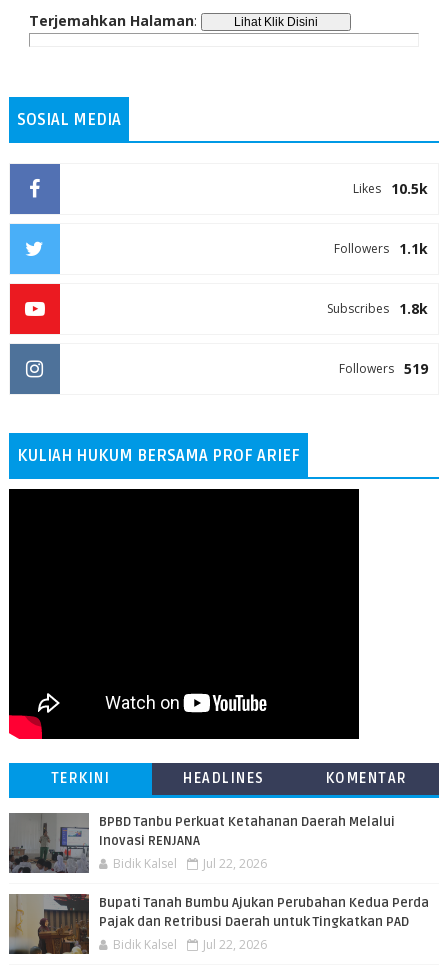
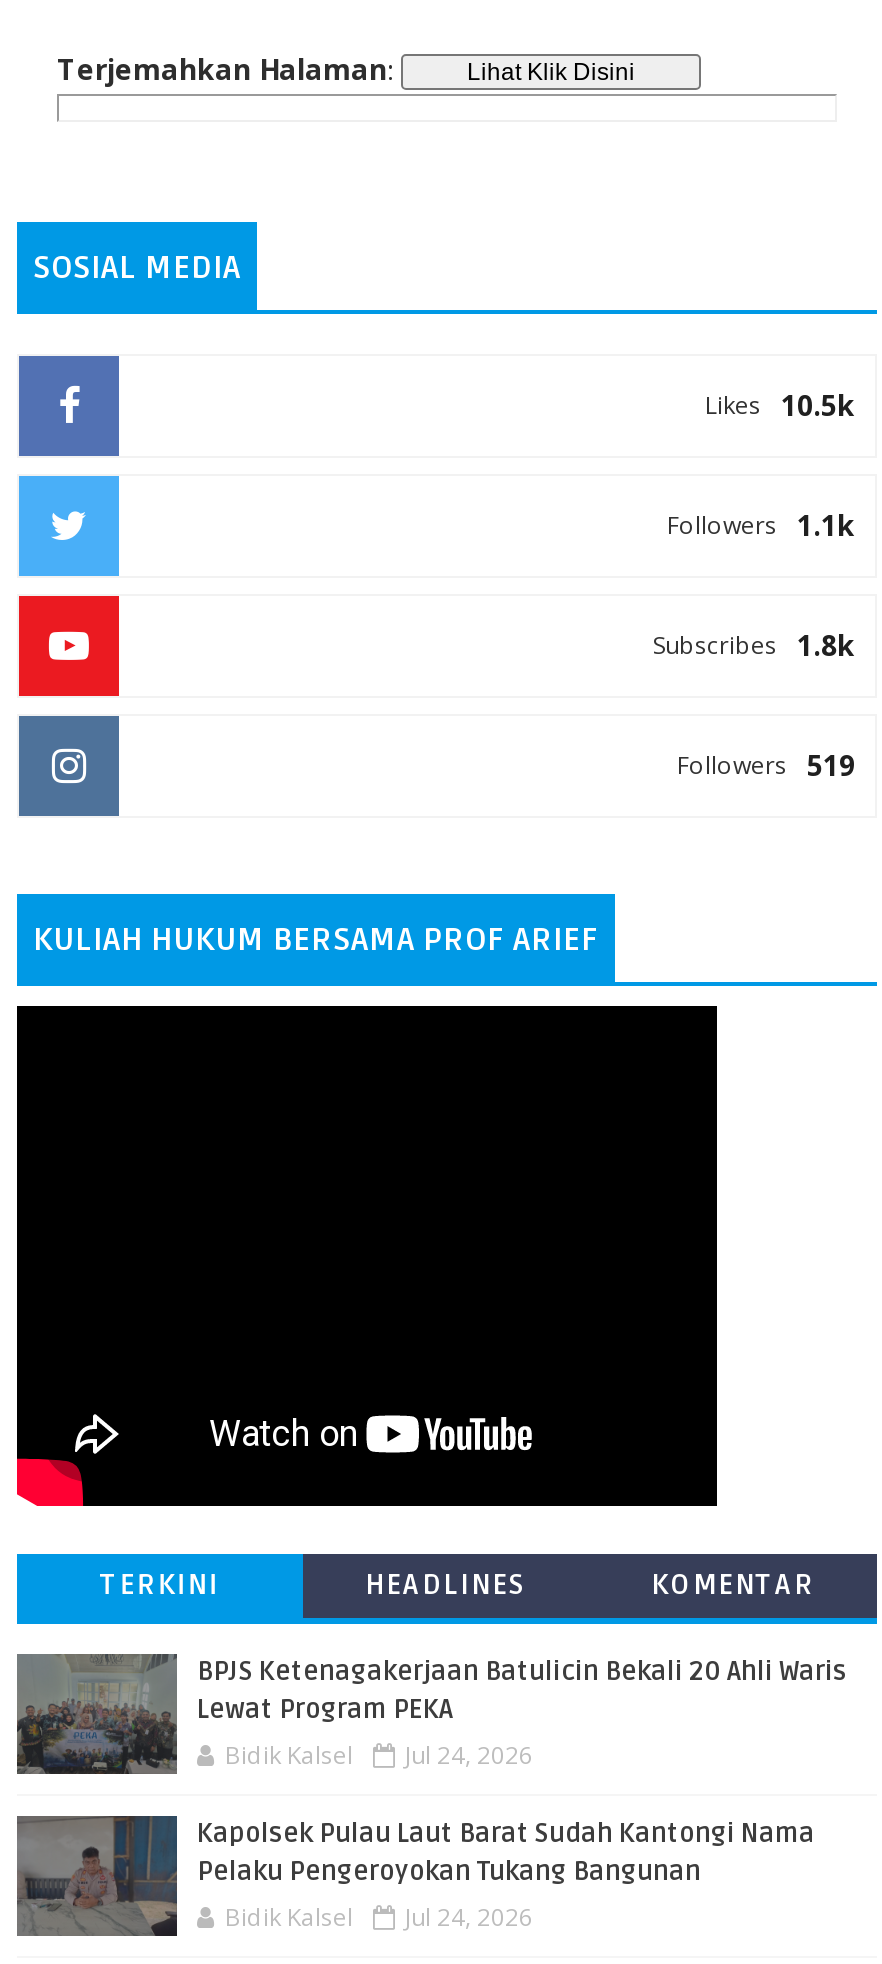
- [image]
- BPBD Tanbu Perkuat Ketahanan Daerah Melalui
- Inovasi RENJANA
+ [image]
+ BPJS Ketenagakerjaan Batulicin Bekali 20 Ahli Waris
+ Lewat Program PEKA

- Bidik Kalsel Jul 22, 2026
+ Bidik Kalsel Jul 24, 2026

- [image]
- Bupati Tanah Bumbu Ajukan Perubahan Kedua Perda
- Pajak dan Retribusi Daerah untuk Tingkatkan PAD
+ [image]
+ Kapolsek Pulau Laut Barat Sudah Kantongi Nama
+ Pelaku Pengeroyokan Tukang Bangunan

- Bidik Kalsel Jul 22, 2026
+ Bidik Kalsel Jul 24, 2026
